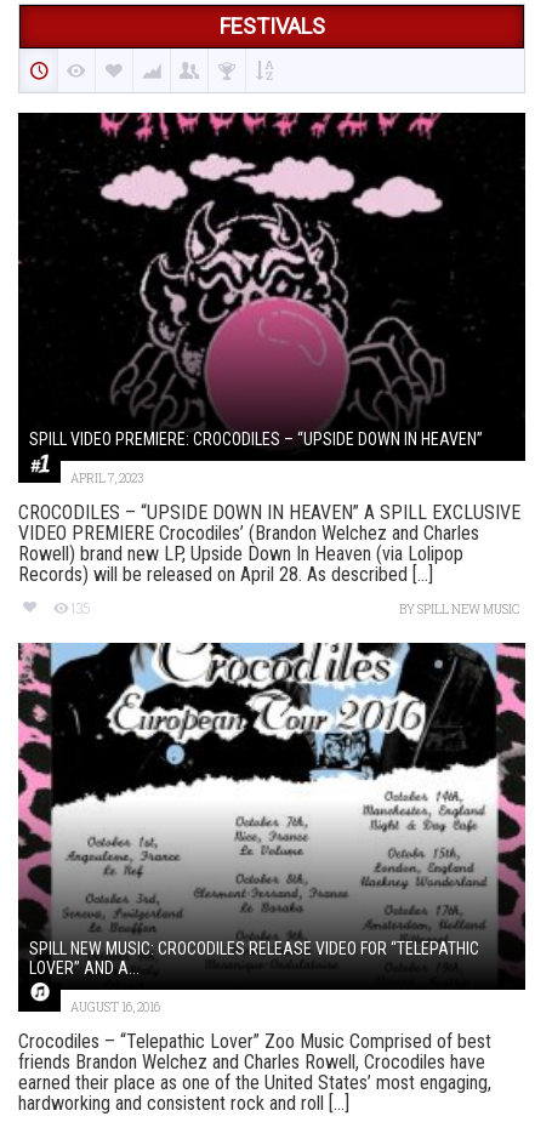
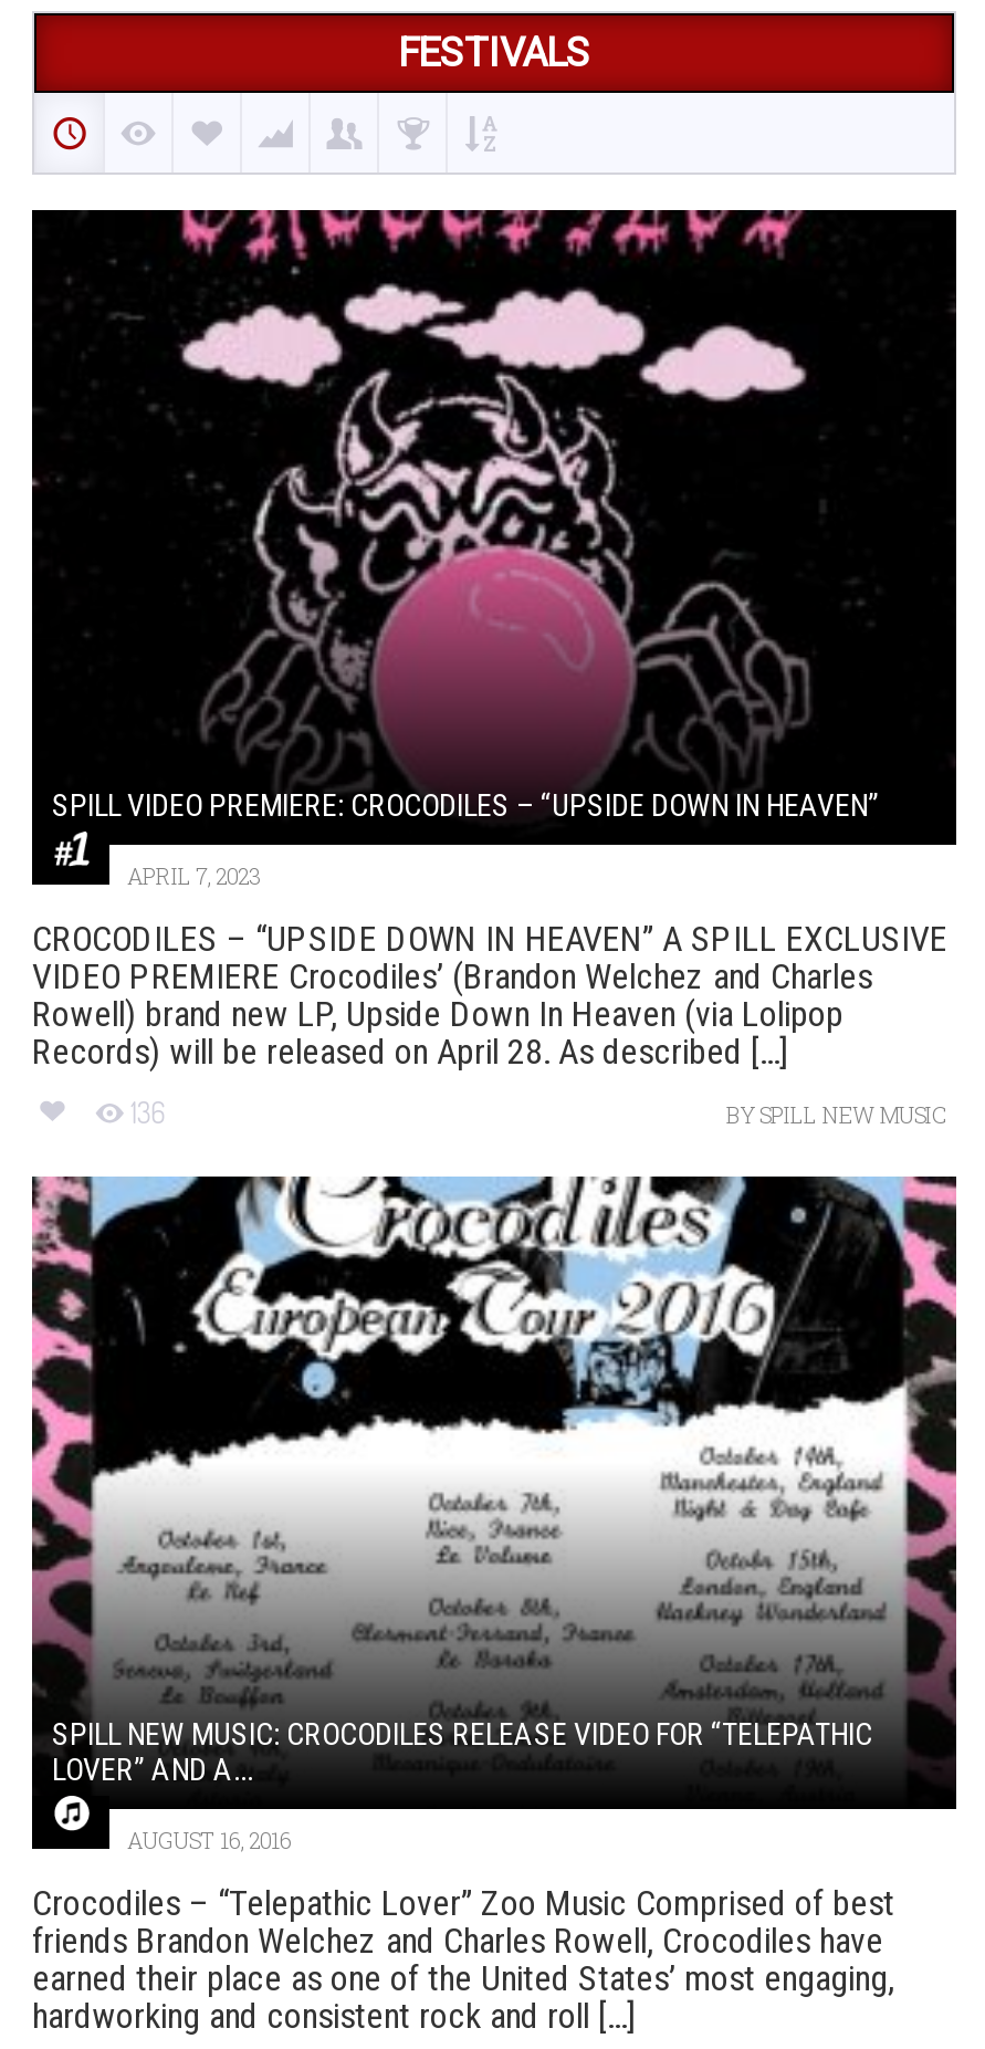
- 135
+ 136
